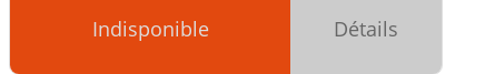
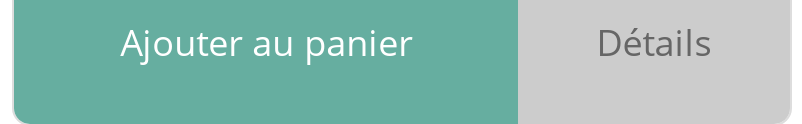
- Indisponible
+ Ajouter au panier
